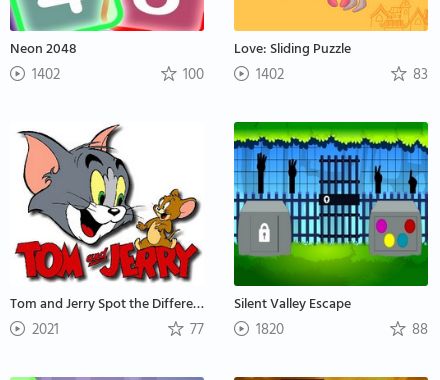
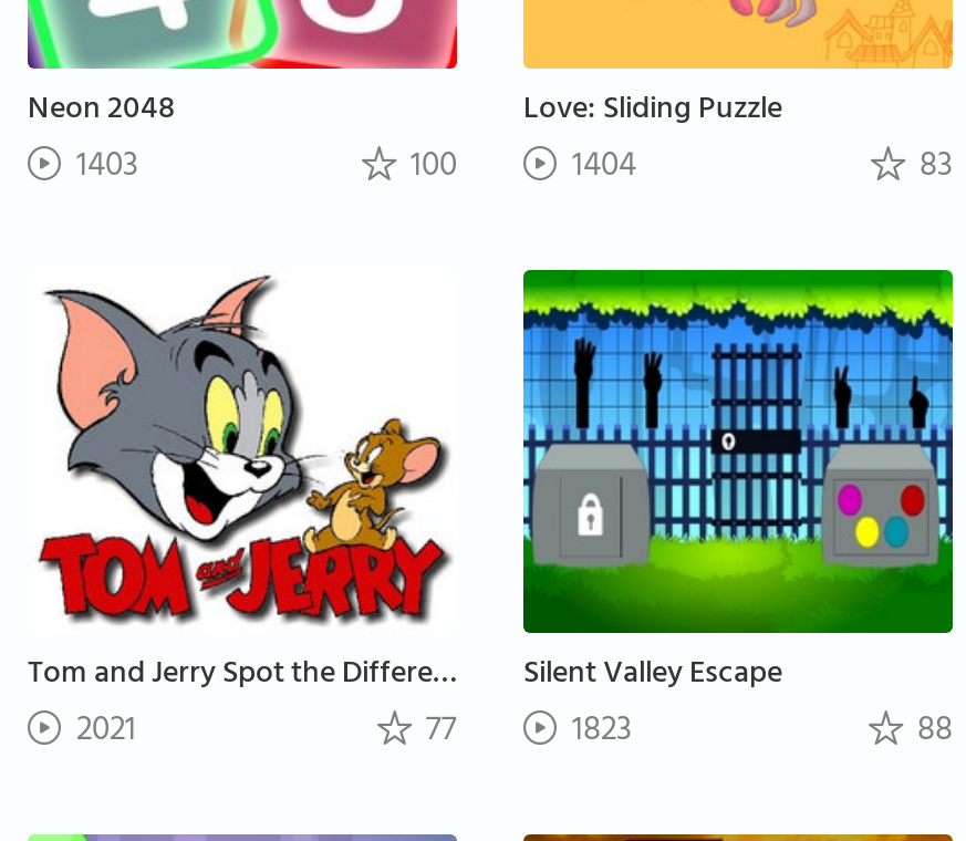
- 1402
+ 1403

- 100 1402
+ 100 1404

- 77 1820
+ 77 1823
